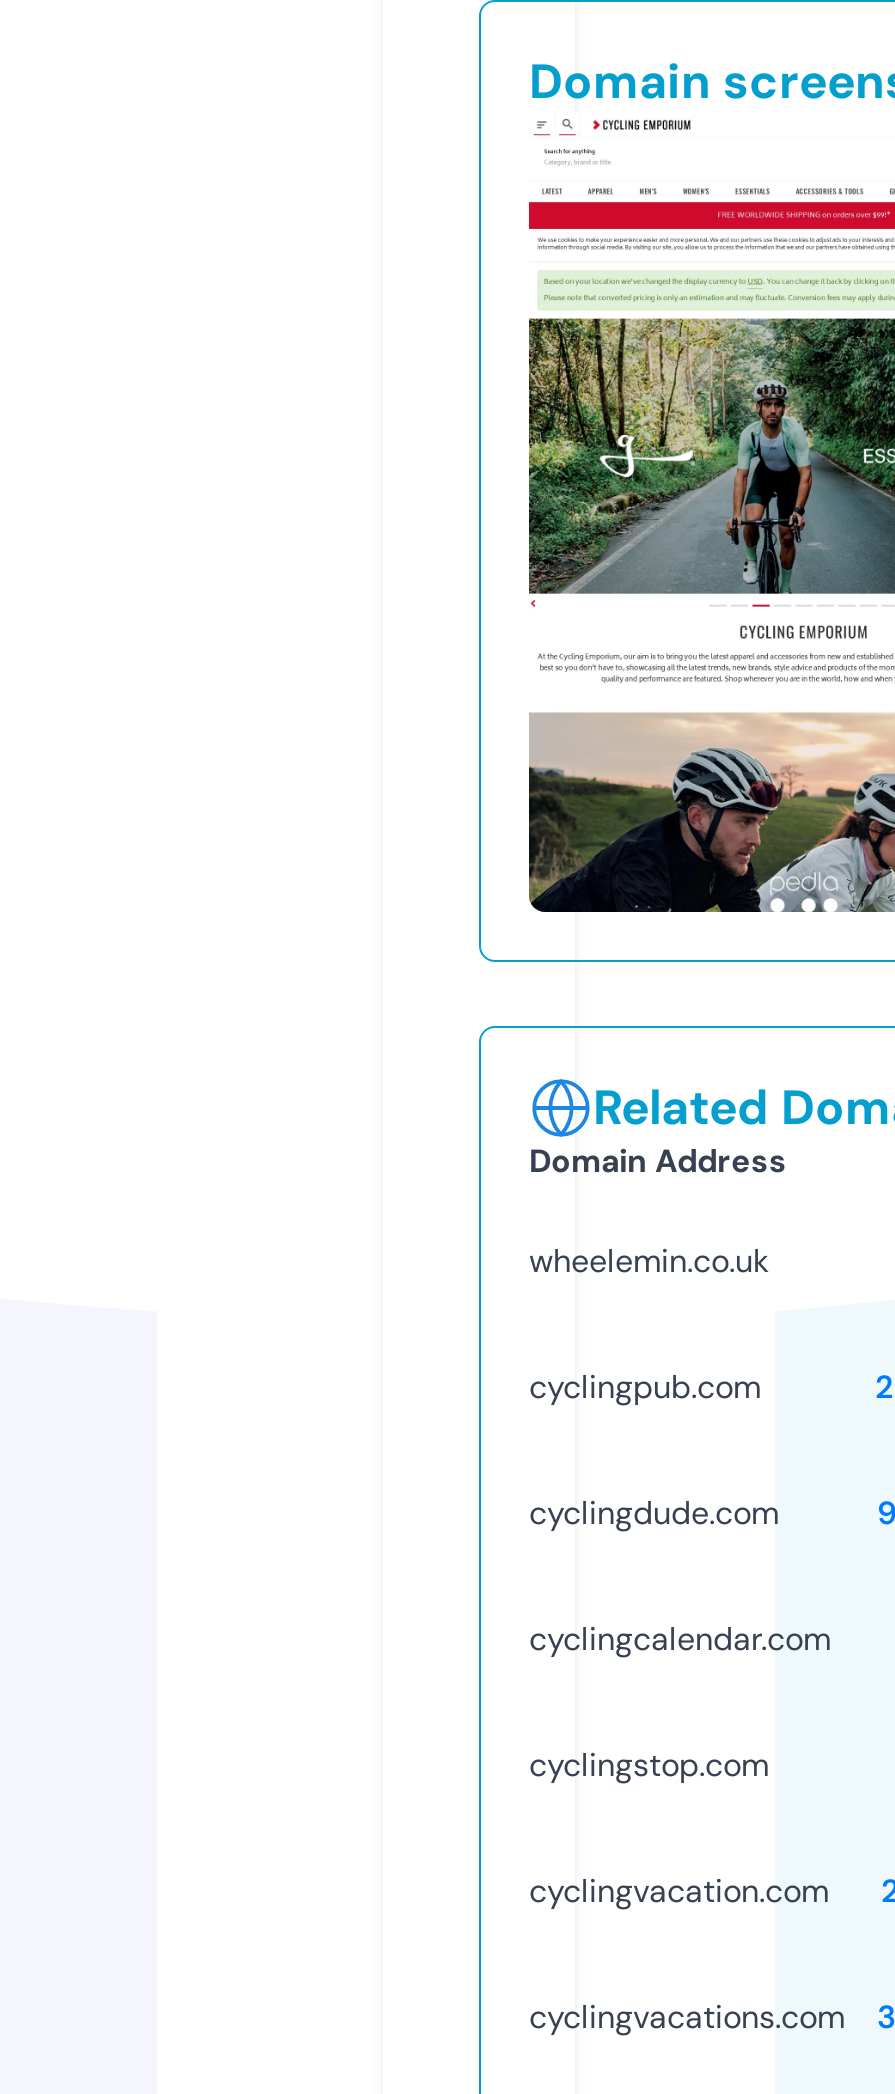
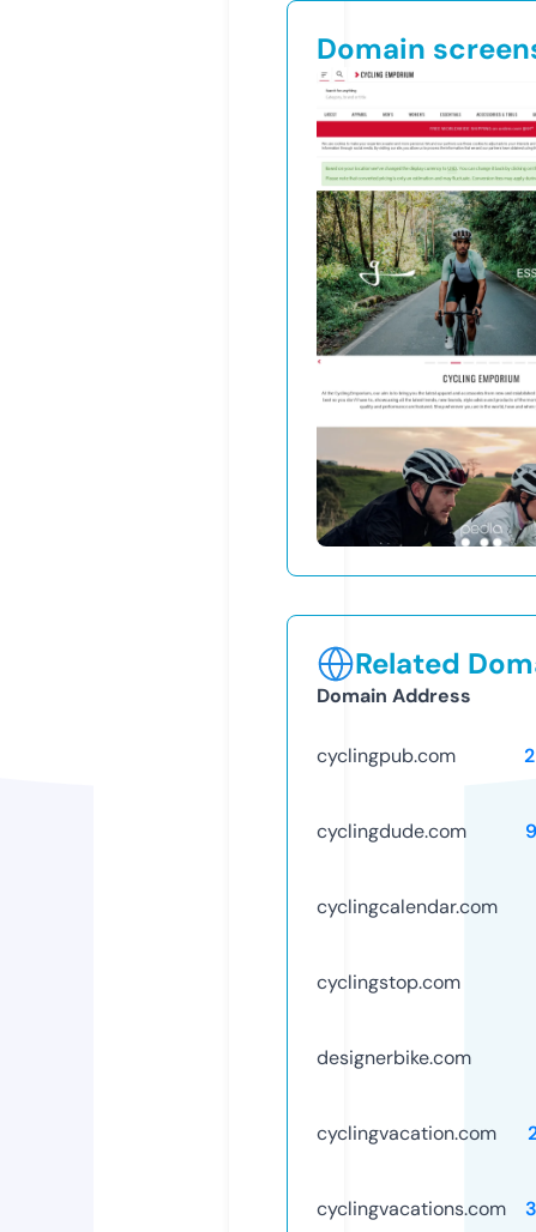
- wheelemin.co.uk

moved up: cyclingpub.com | cyclingdude.com | cyclingcalendar.com | cyclingstop.com

+ designerbike.com
